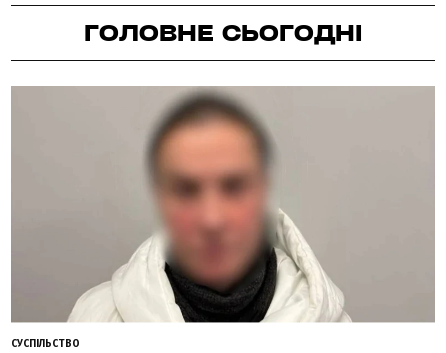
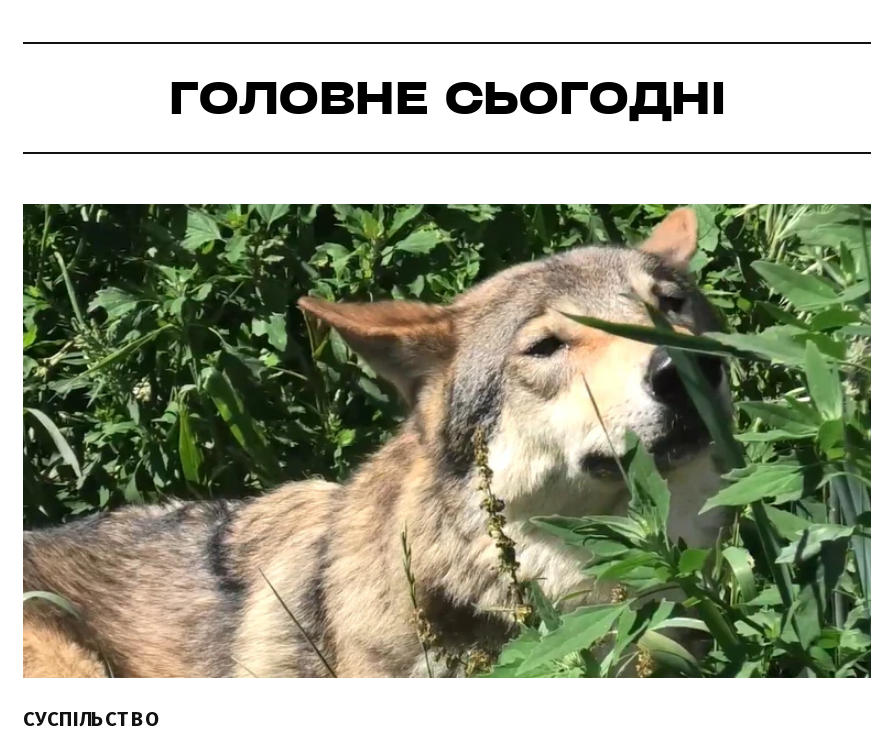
- [image]
+ [image]
